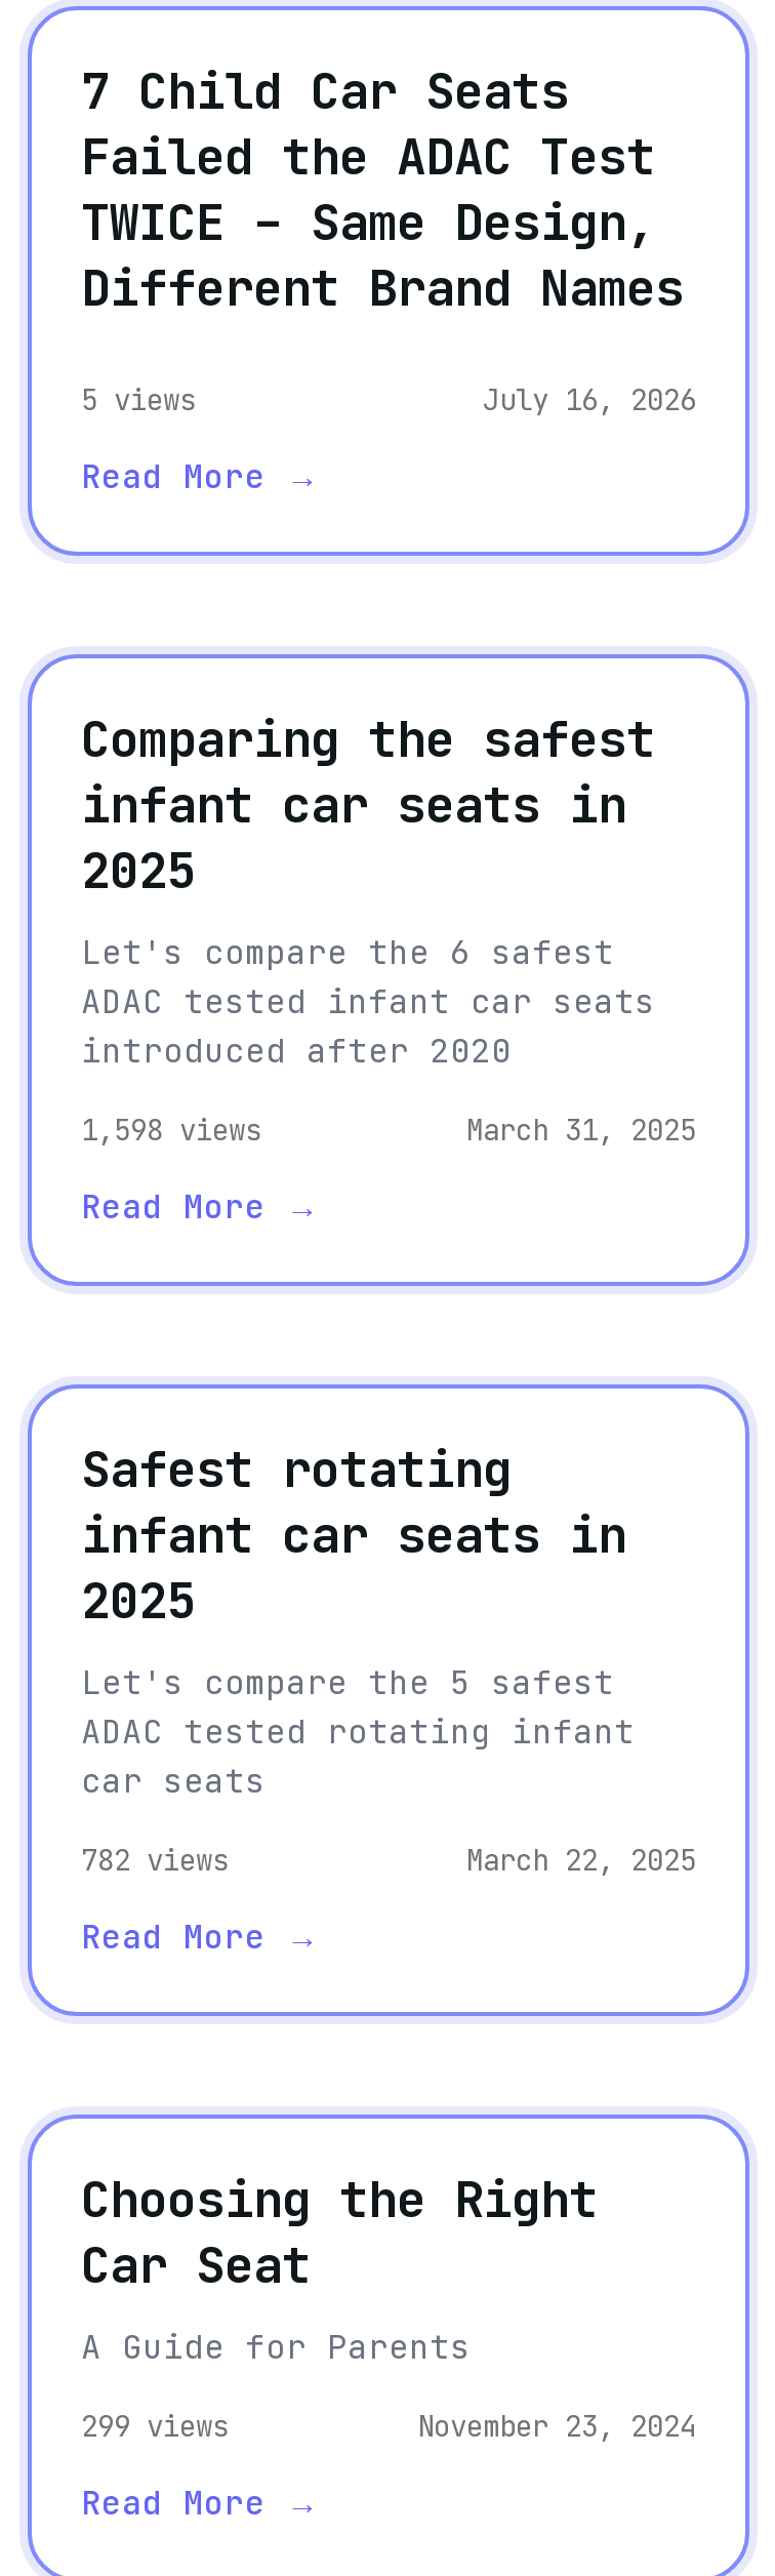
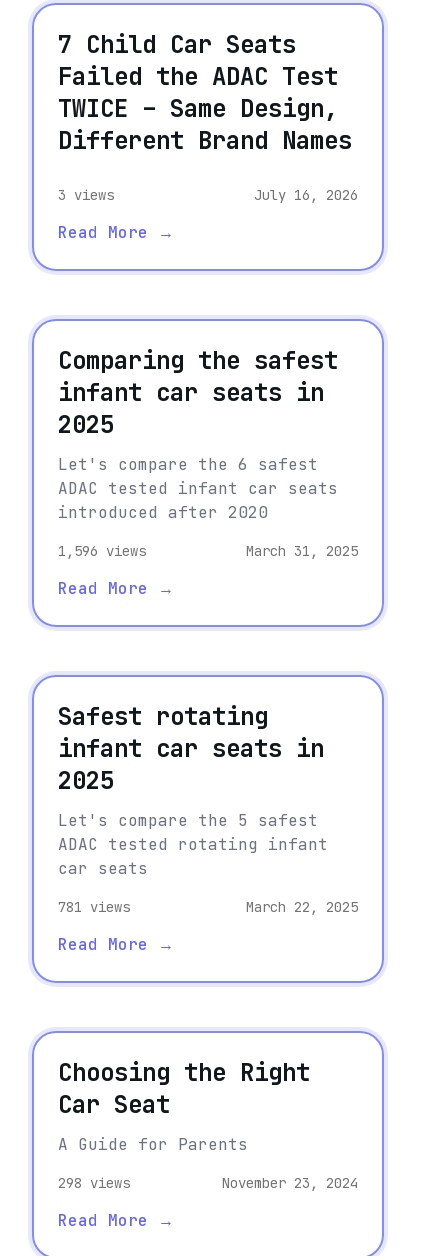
- 5 views
+ 3 views

- 1,598 views
+ 1,596 views

- 782 views
+ 781 views

- 299 views
+ 298 views
